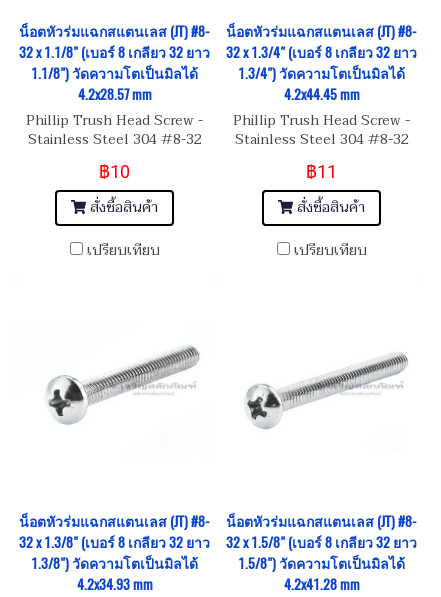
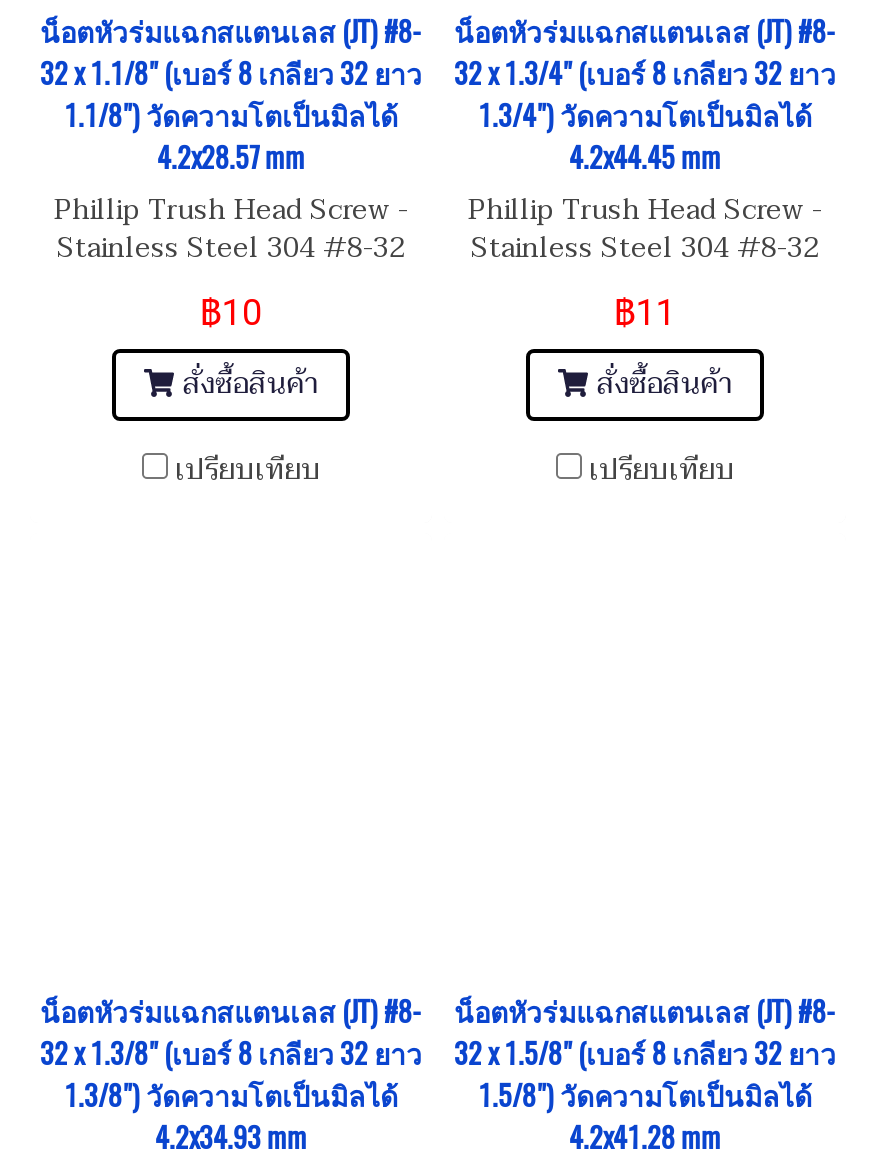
- [image]

- [image]
